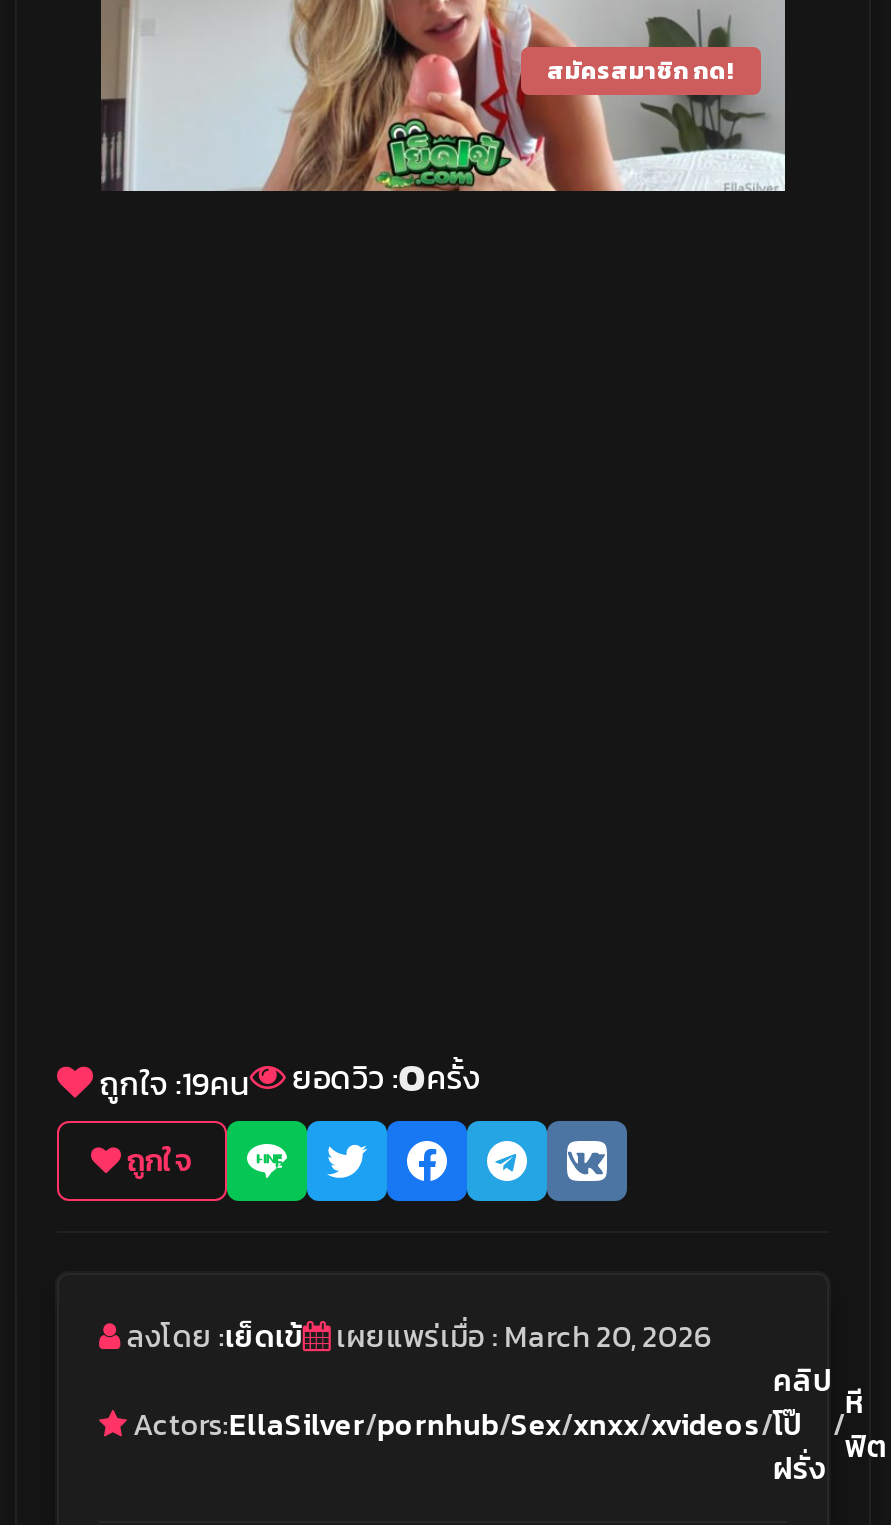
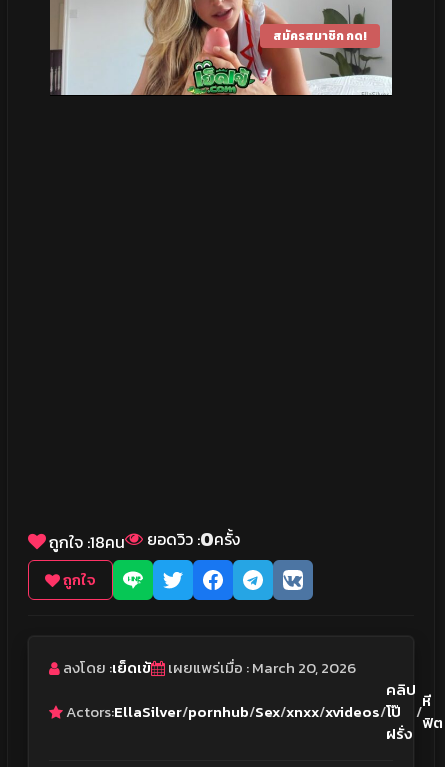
- ถูกใจ : 19คน
+ ถูกใจ : 18คน
